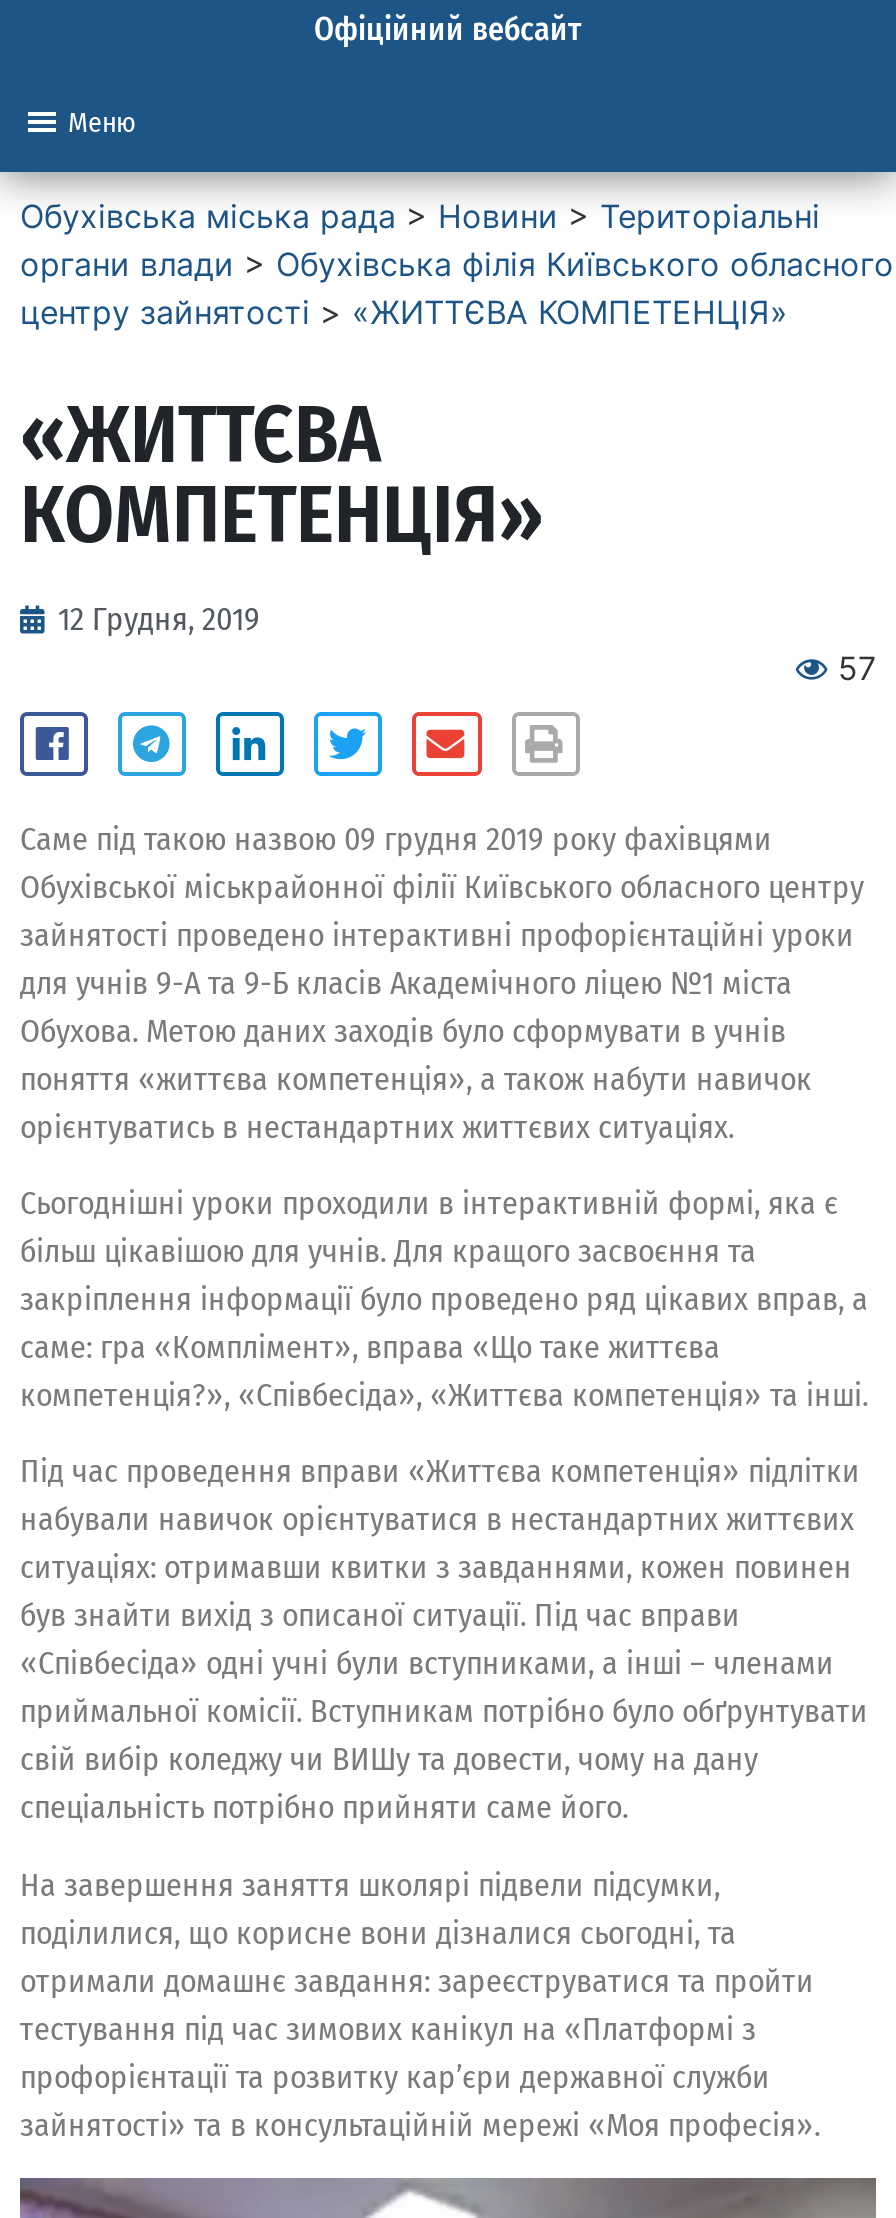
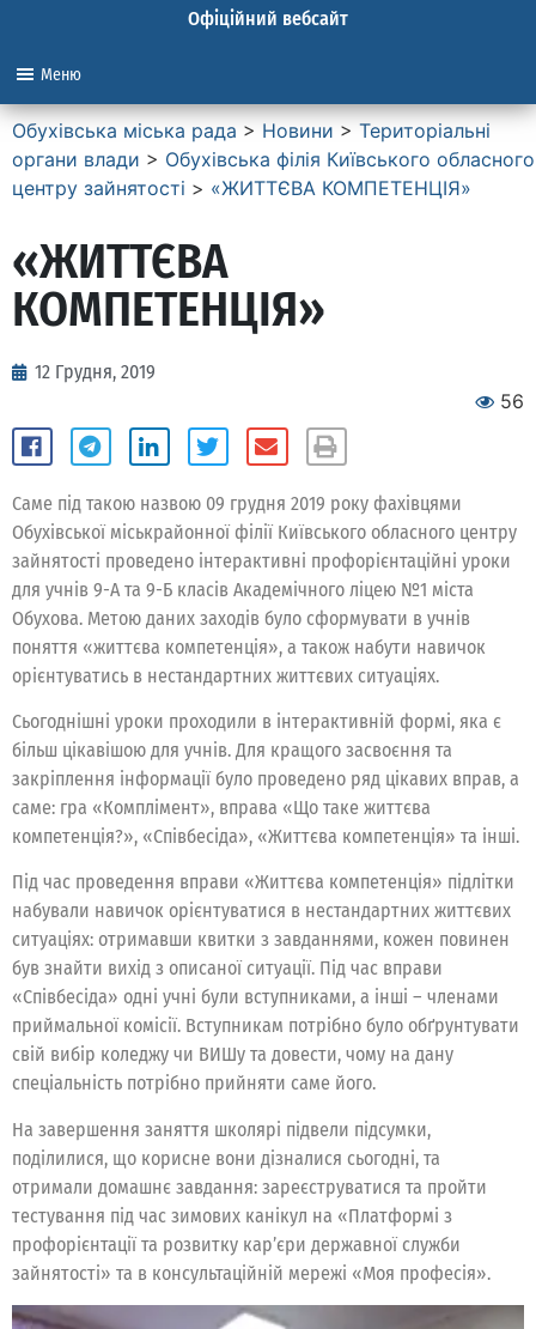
- 57
+ 56
